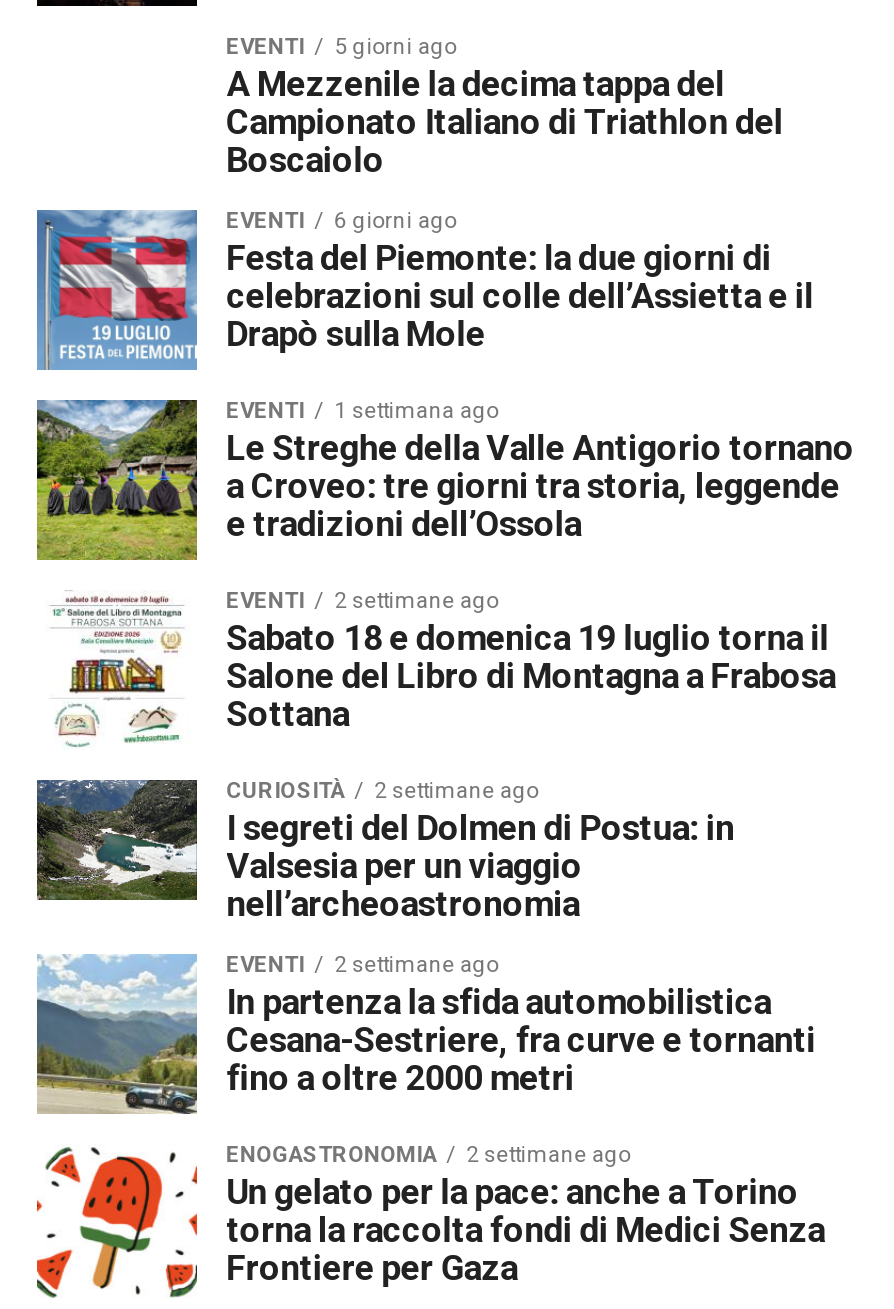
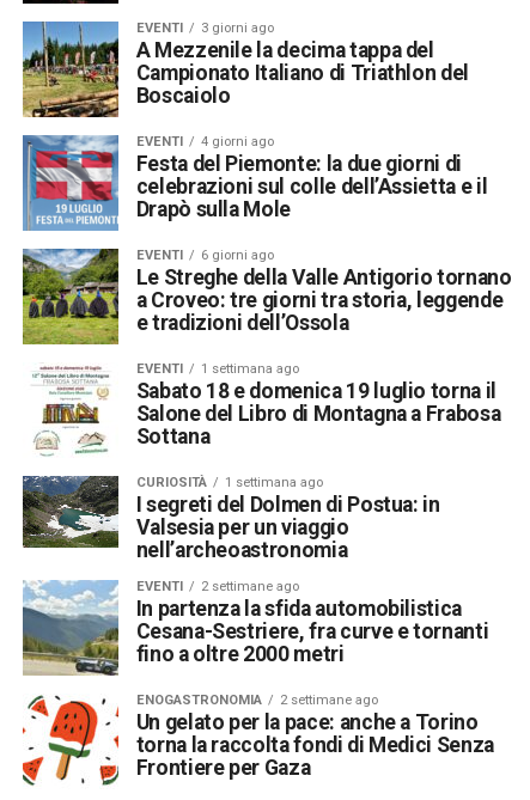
+ [image]

- EVENTI 5 giorni ago
+ EVENTI 3 giorni ago

- EVENTI 6 giorni ago
+ EVENTI 4 giorni ago

- 1 settimana ago
+ 6 giorni ago

- 2 settimane ago
+ 1 settimana ago

- 2 settimane ago
+ 1 settimana ago
